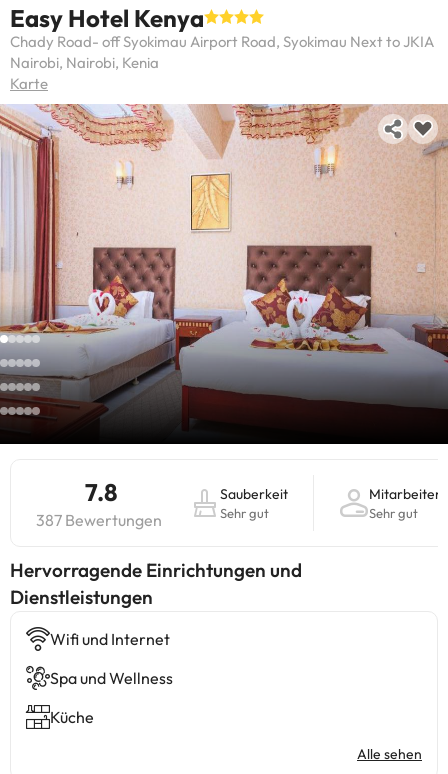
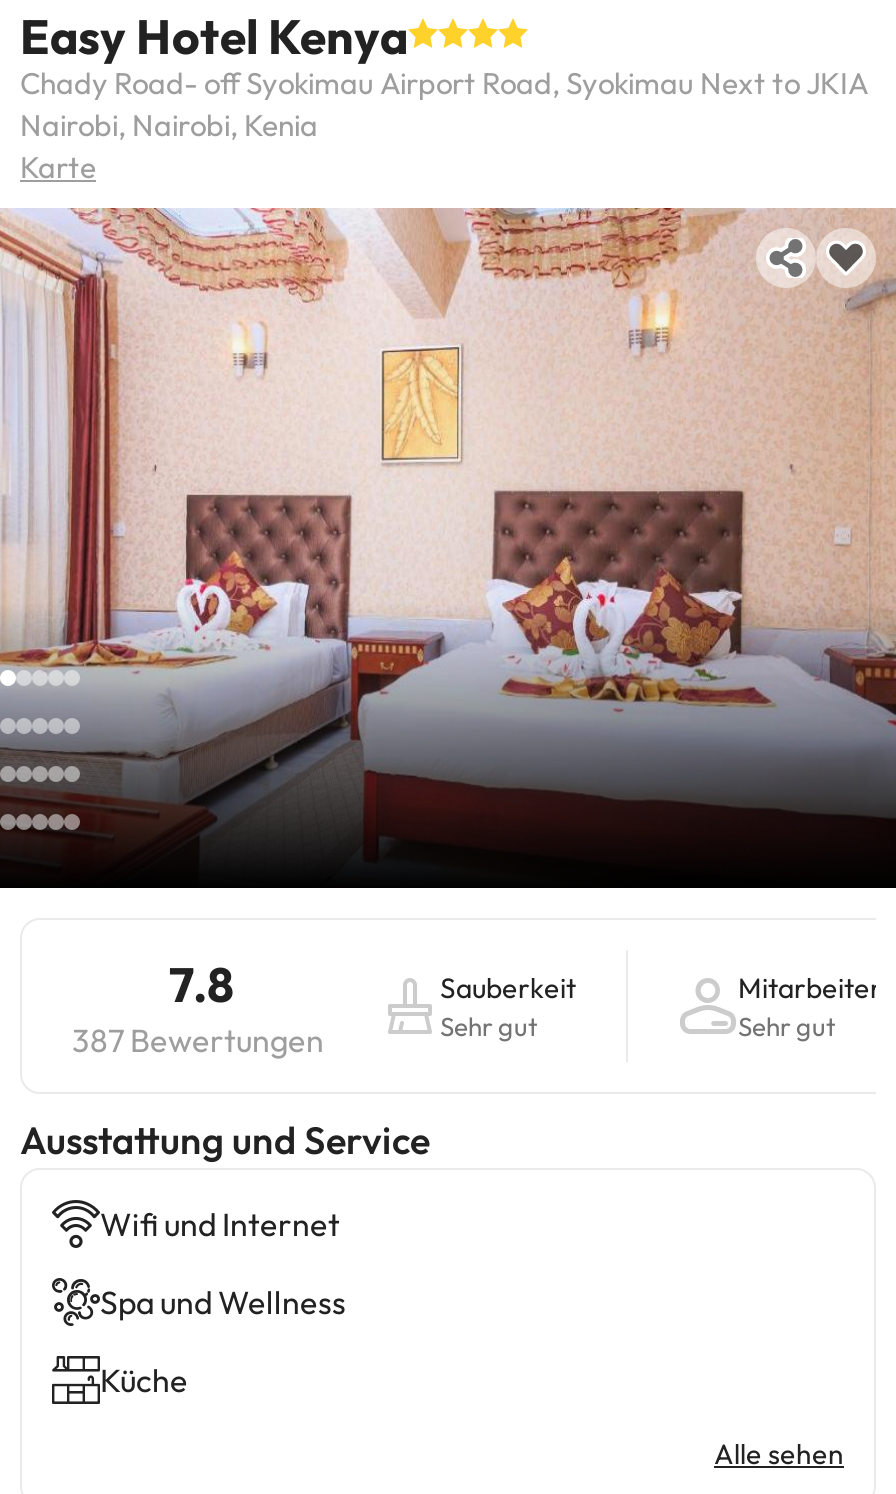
- Hervorragende Einrichtungen und
- Dienstleistungen
+ Ausstattung und Service
